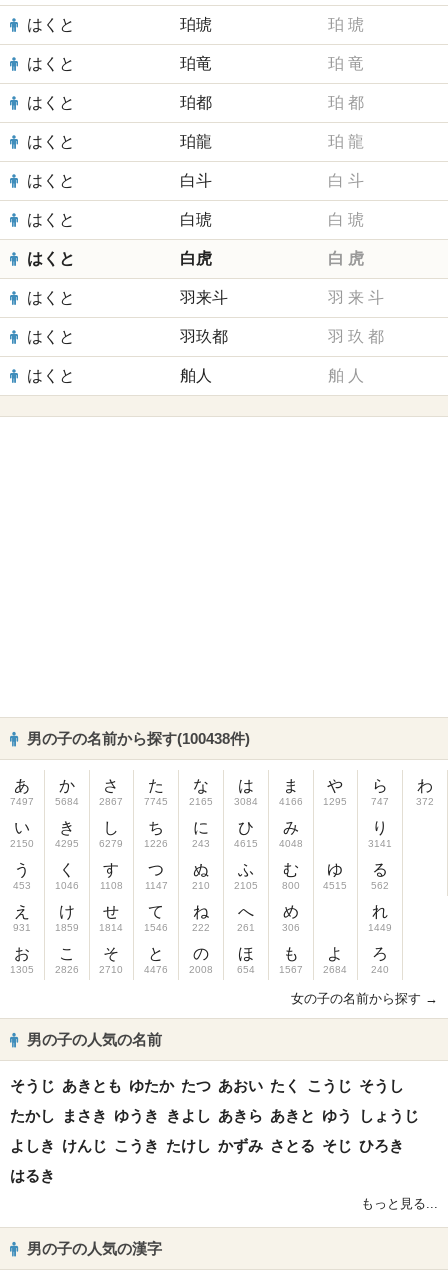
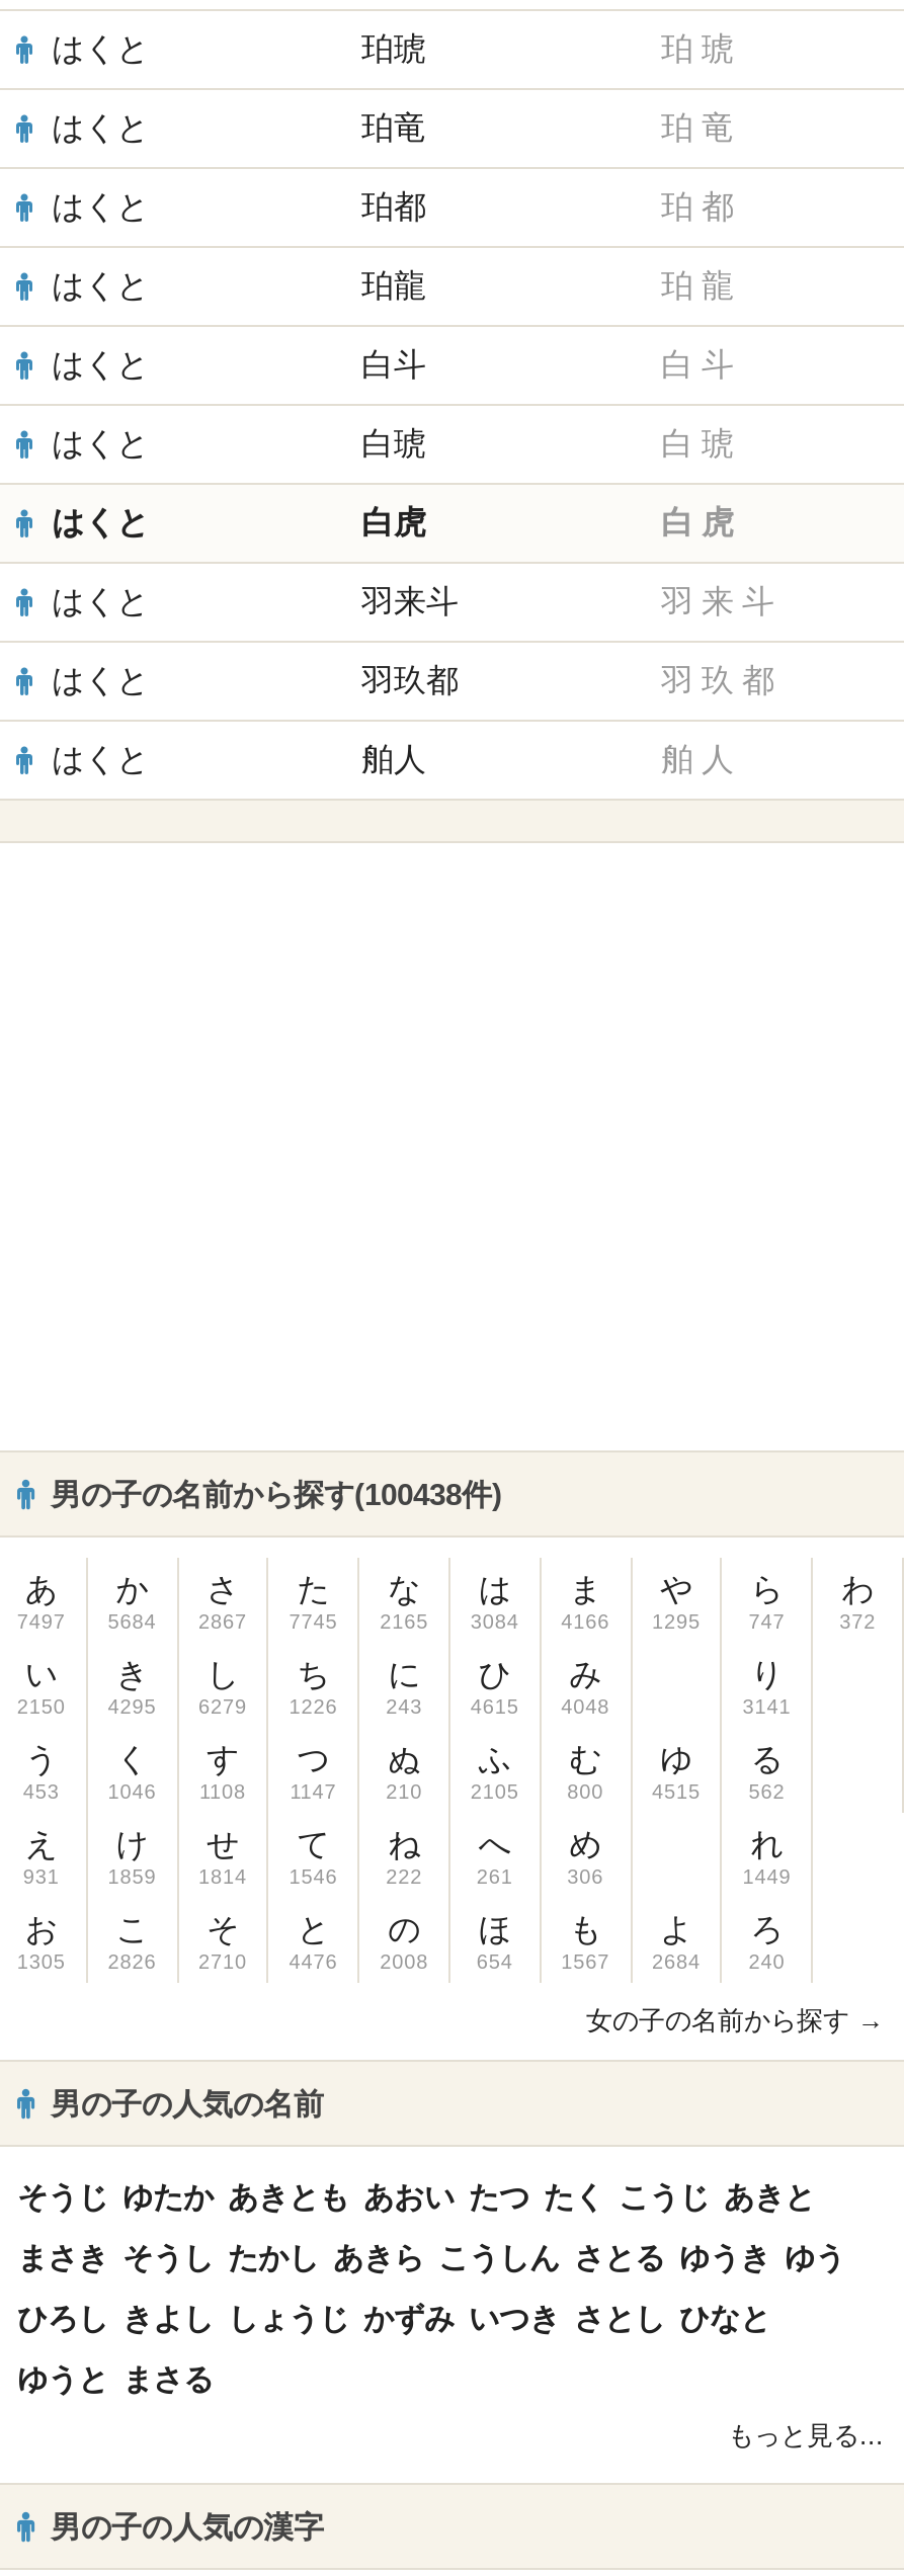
- そうじ あきとも ゆたか たつ あおい たく こうじ そうし
+ そうじ ゆたか あきとも あおい たつ たく こうじ あきと

- たかし まさき ゆうき きよし あきら あきと ゆう しょうじ
+ まさき そうし たかし あきら こうしん さとる ゆうき ゆう

- よしき けんじ こうき たけし かずみ さとる そじ ひろき
+ ひろし きよし しょうじ かずみ いつき さとし ひなと

- はるき
+ ゆうと まさる
